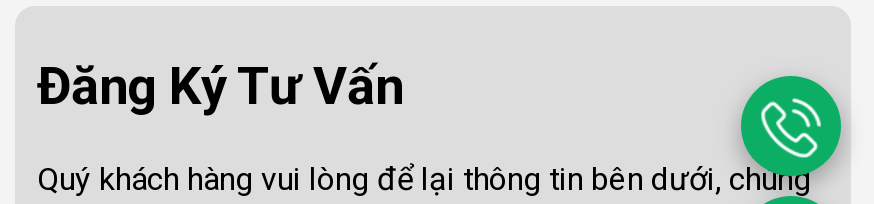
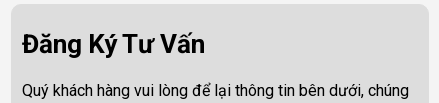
- [image]
